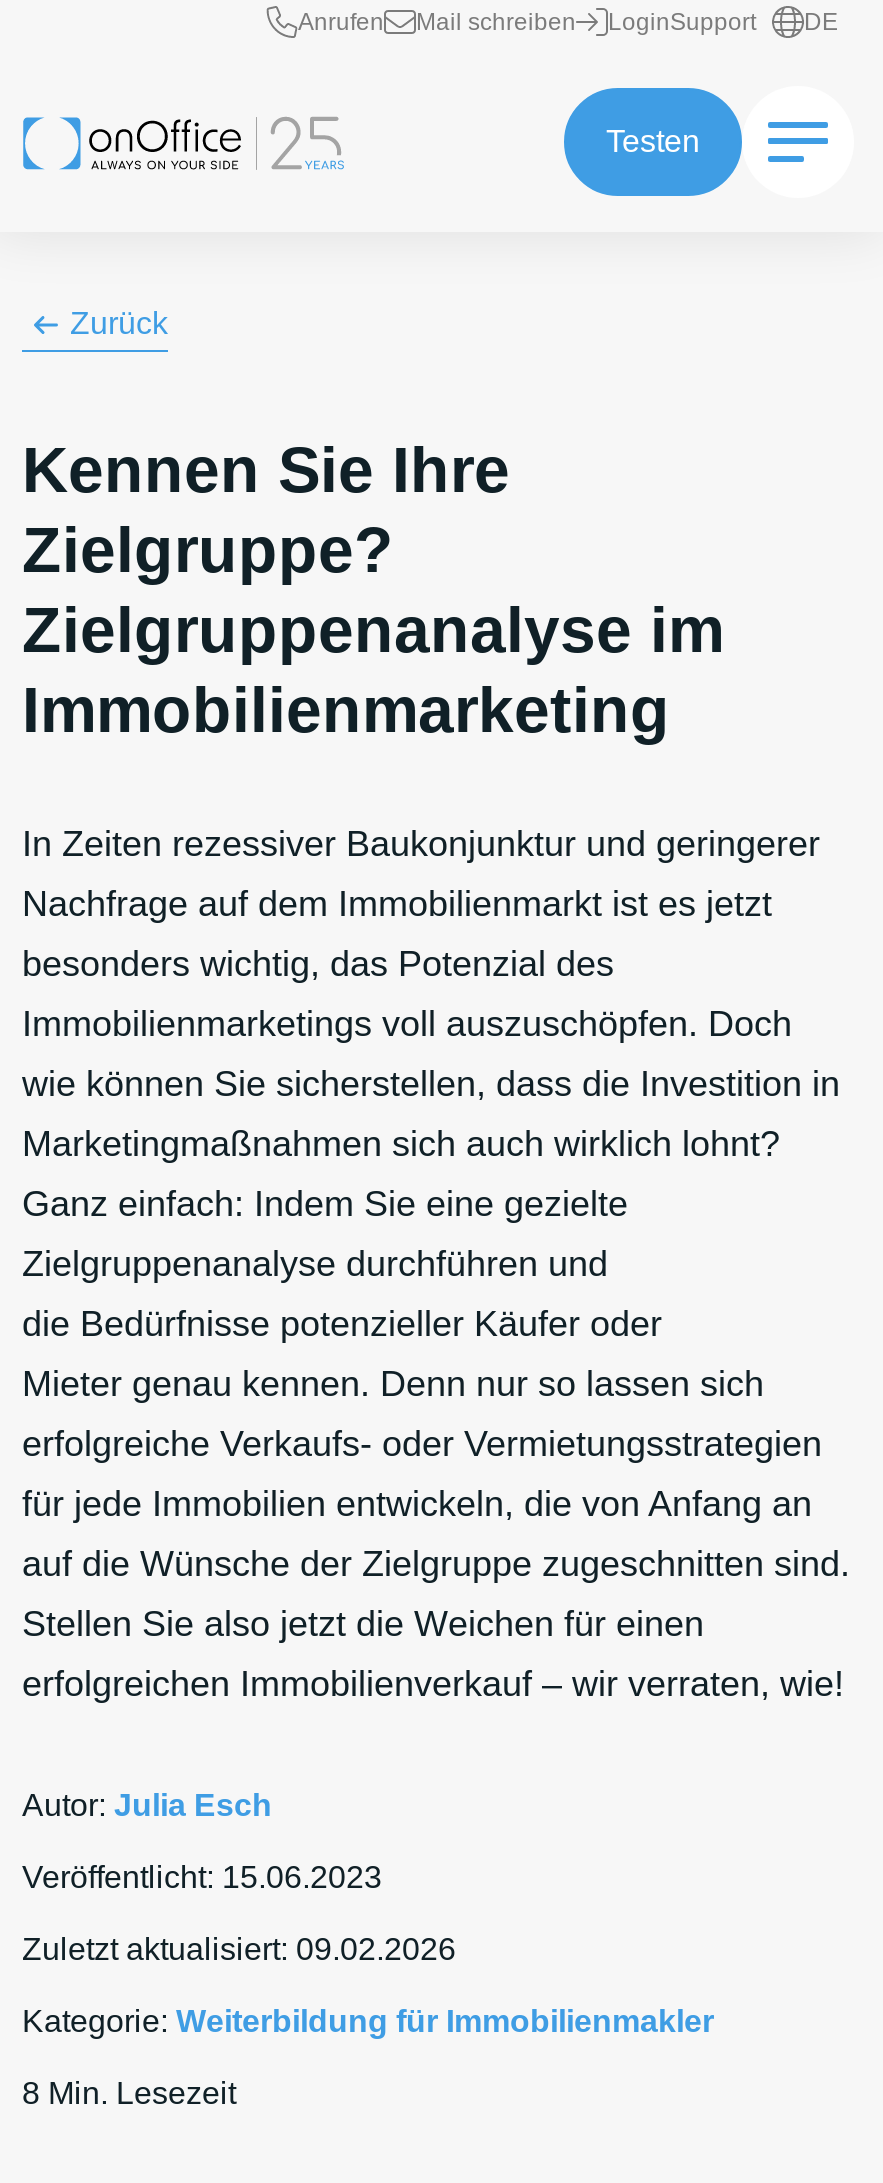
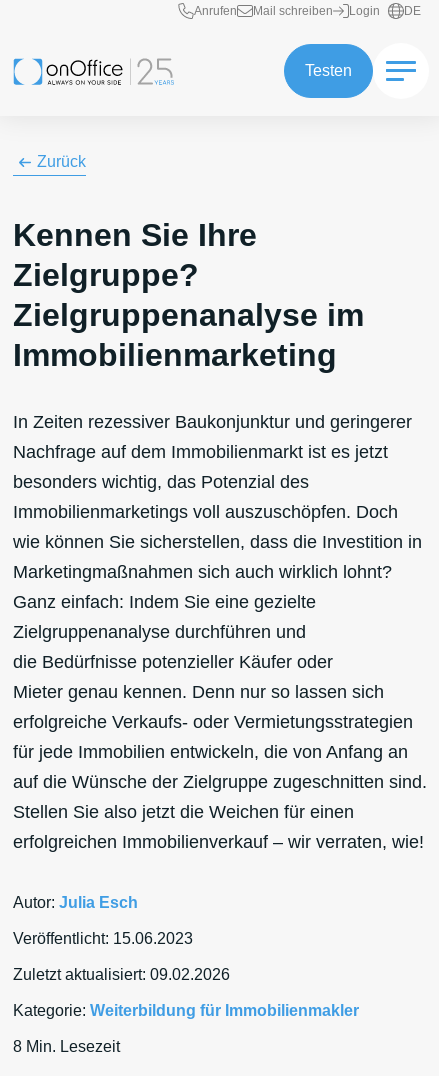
- LoginSupport
+ Login
